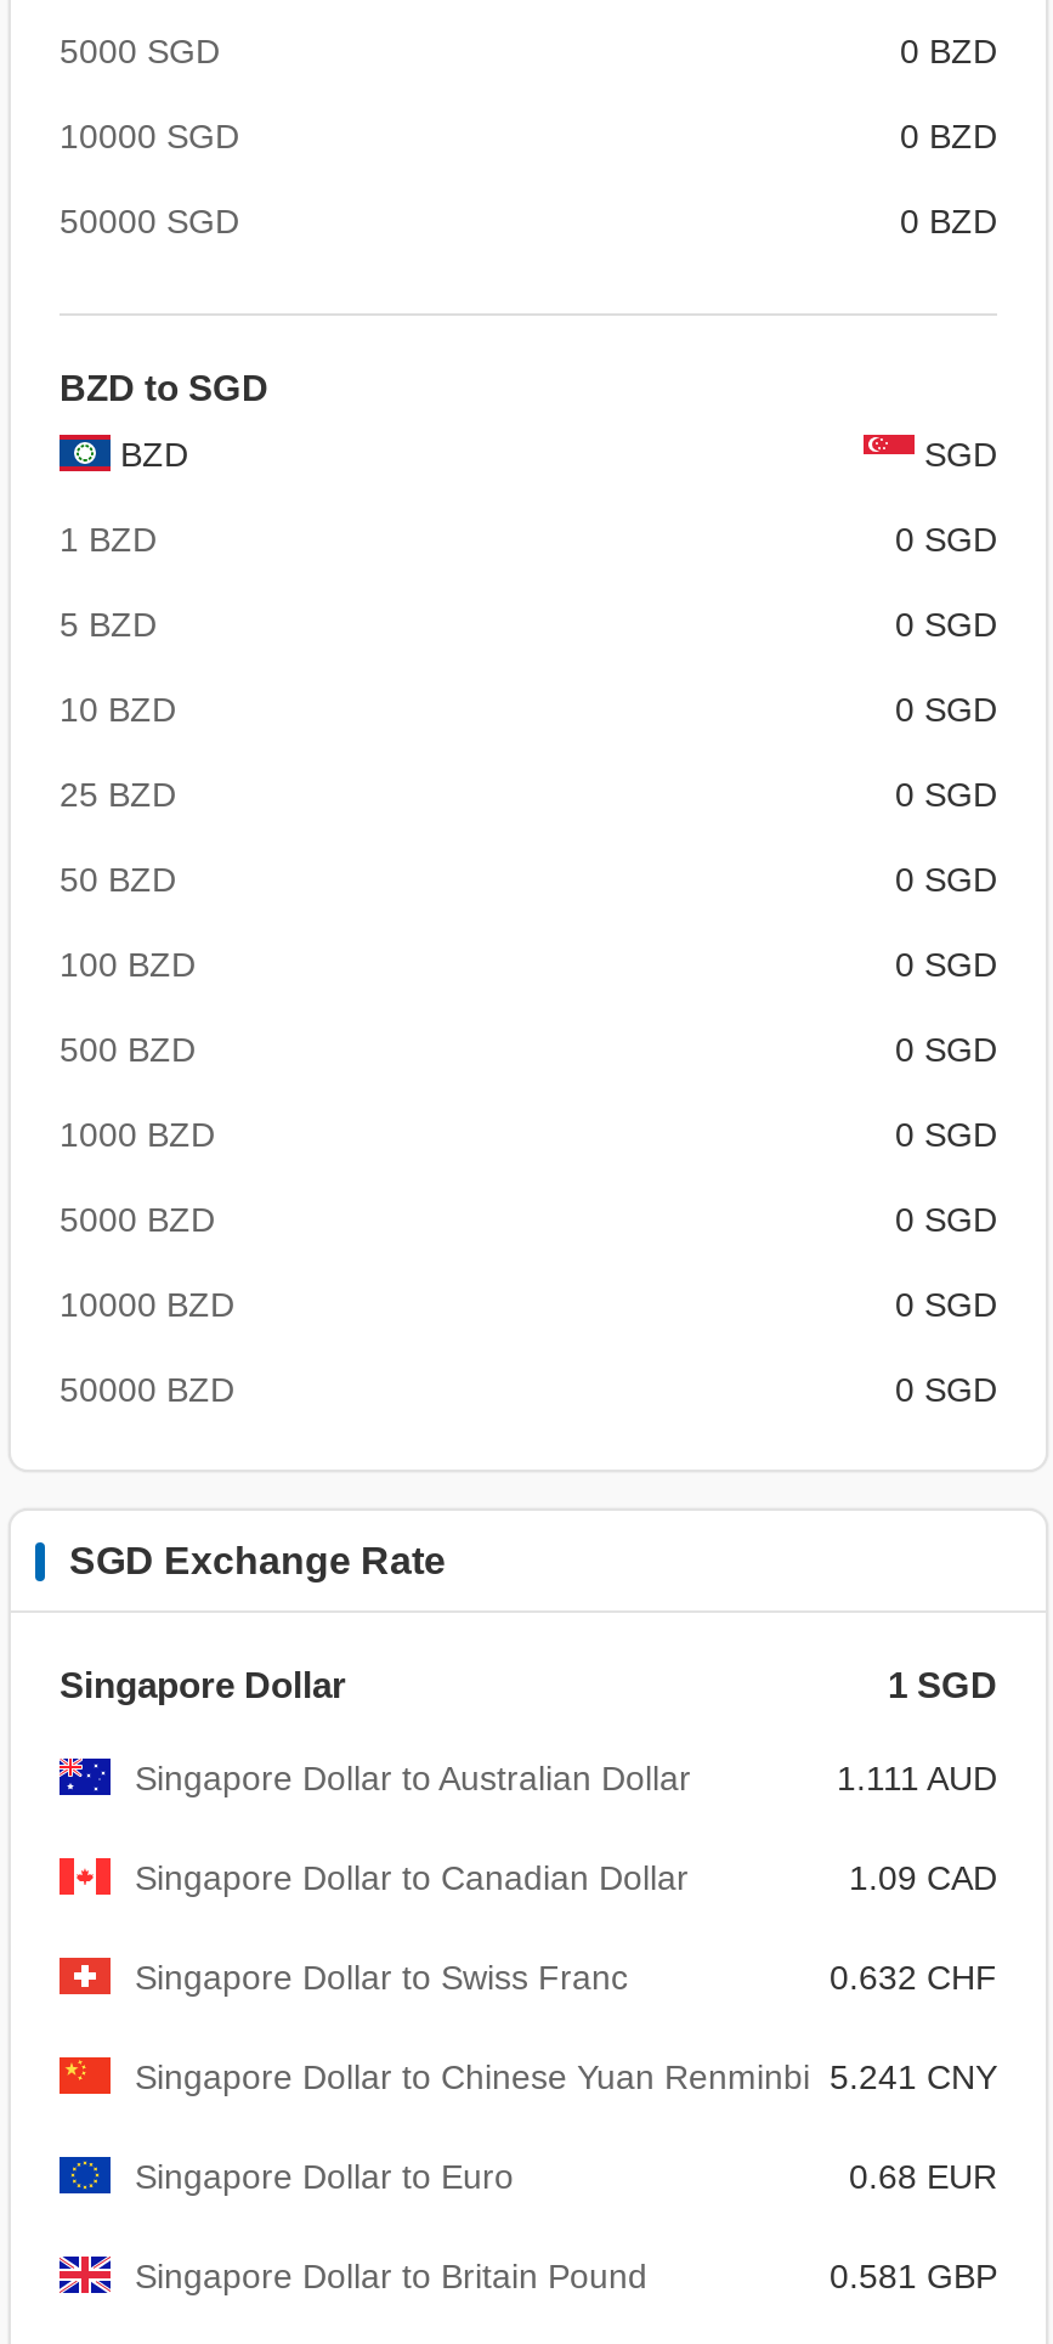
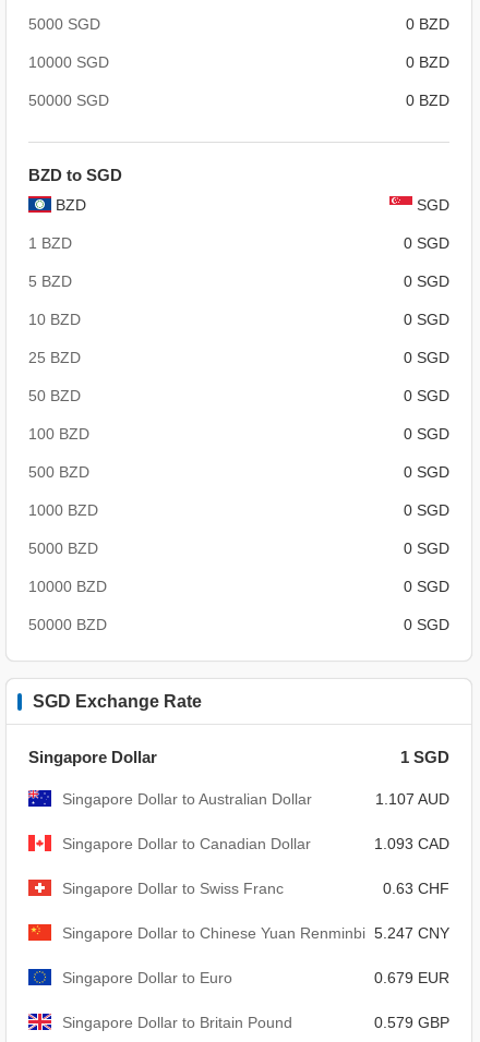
- 1.111 AUD
+ 1.107 AUD

- 1.09 CAD
+ 1.093 CAD

- 0.632 CHF
+ 0.63 CHF

- Singapore Dollar to Chinese Yuan Renminbi 5.241 CNY
+ Singapore Dollar to Chinese Yuan Renminbi 5.247 CNY

- 0.68 EUR
+ 0.679 EUR

- 0.581 GBP
+ 0.579 GBP
